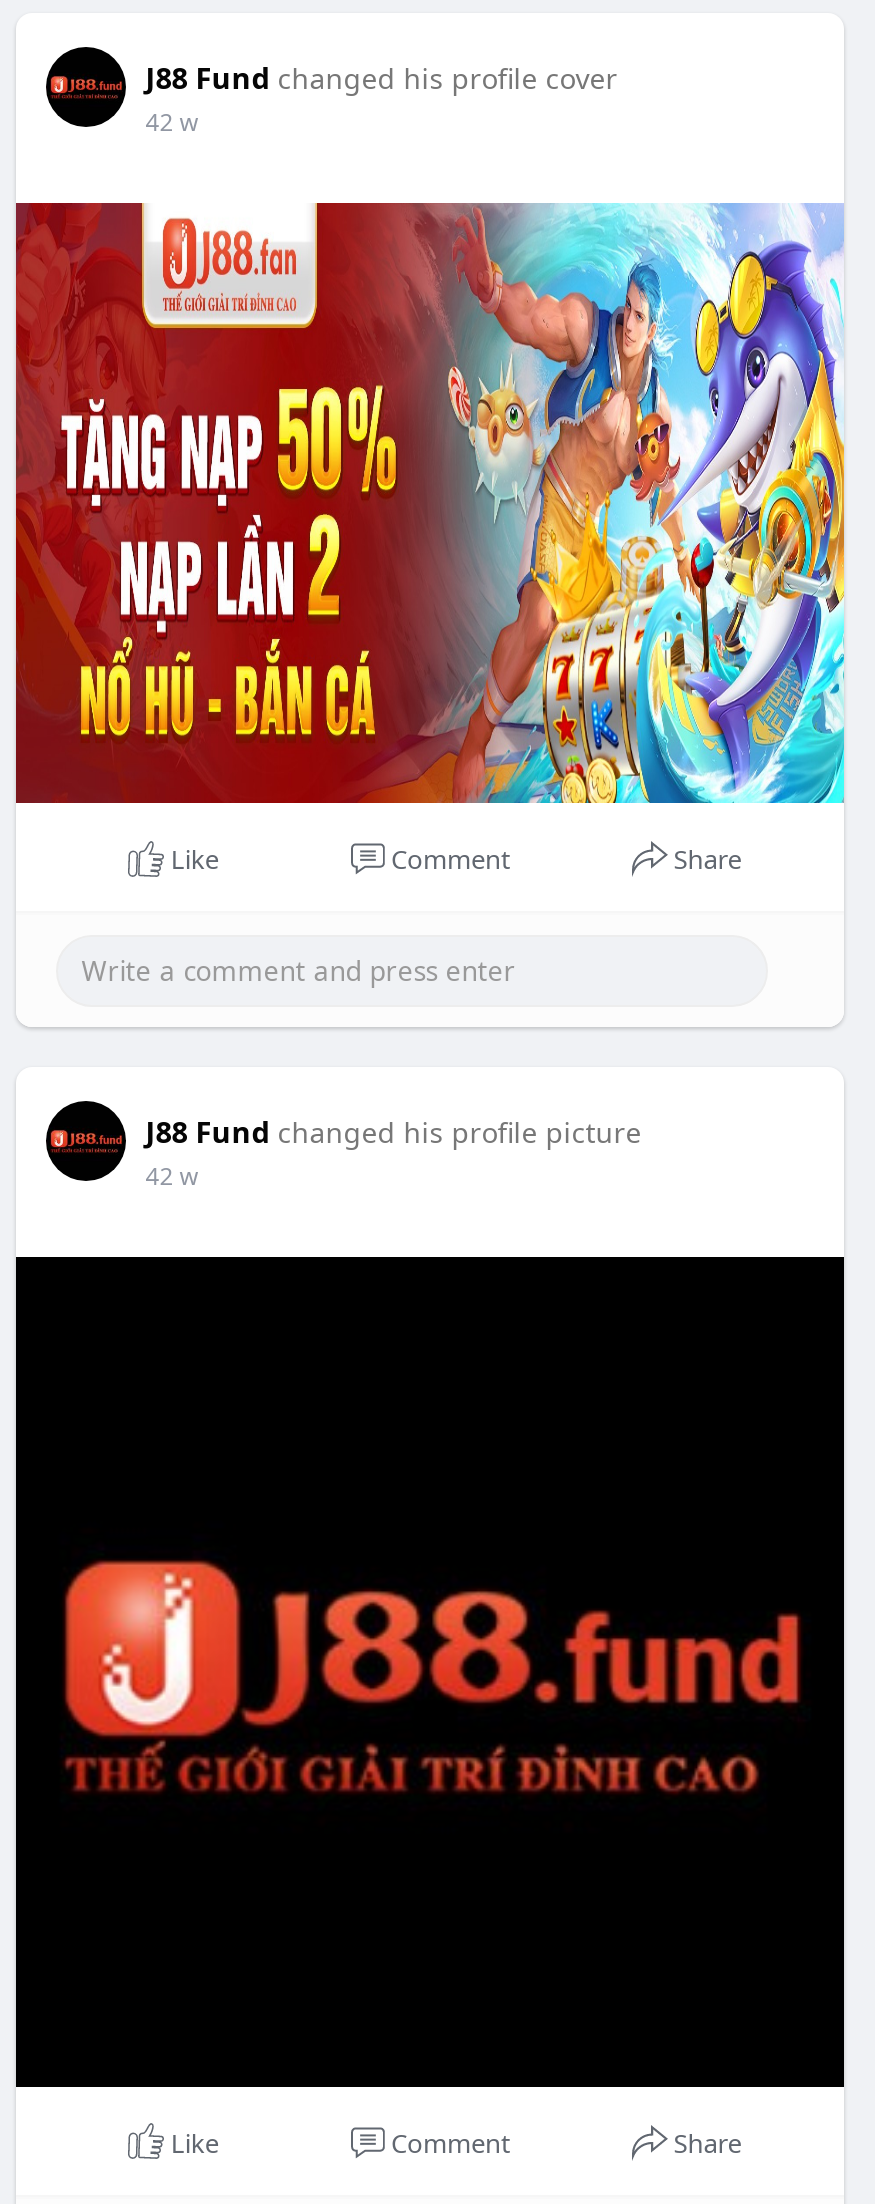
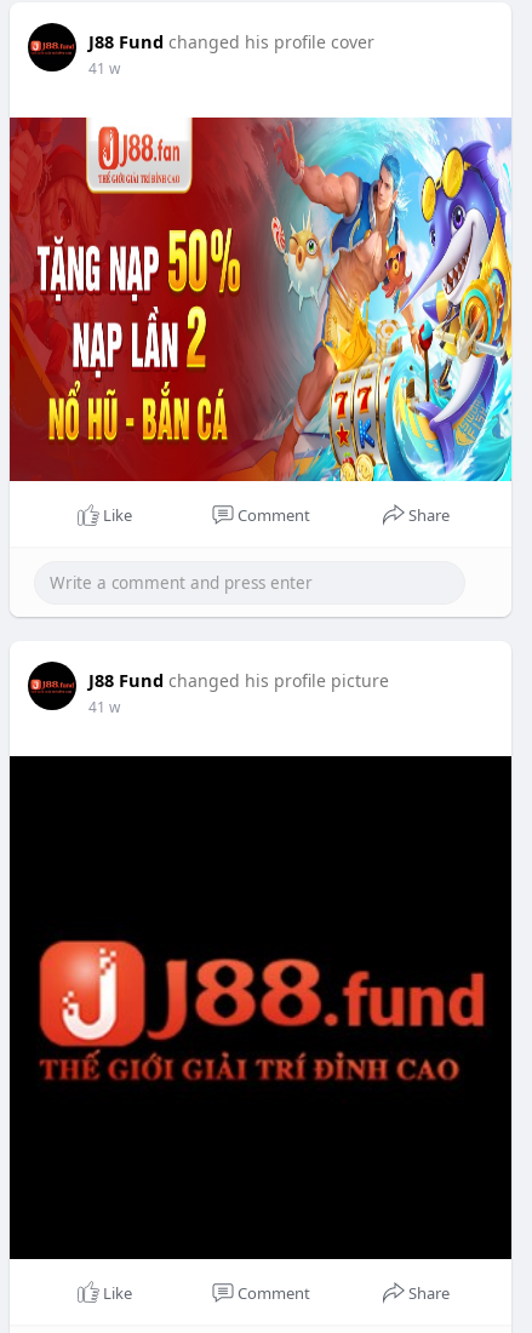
- 42 w
+ 41 w

- 42 w
+ 41 w
